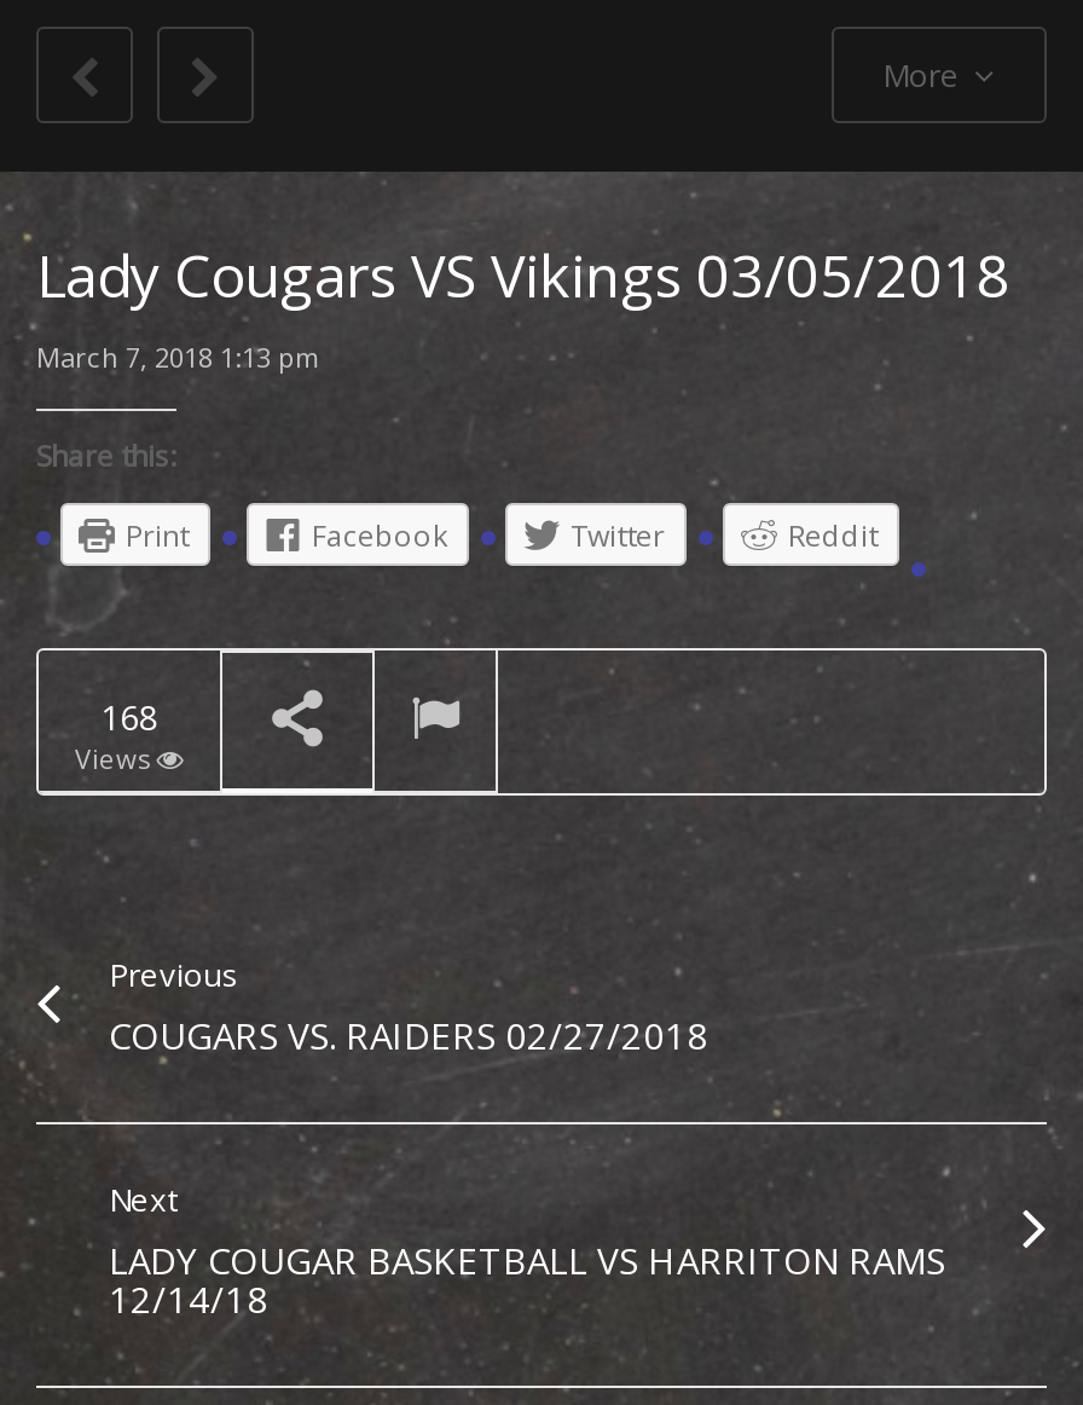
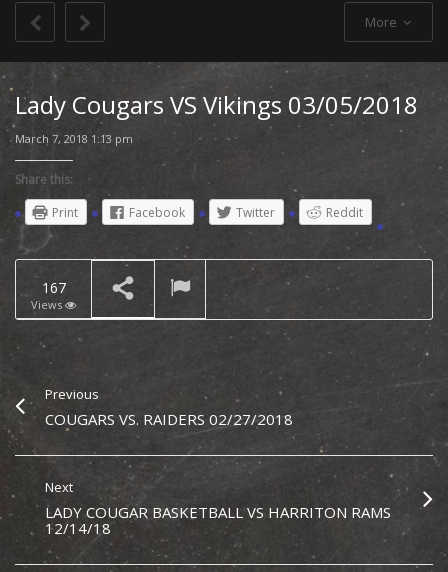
- 168
+ 167
